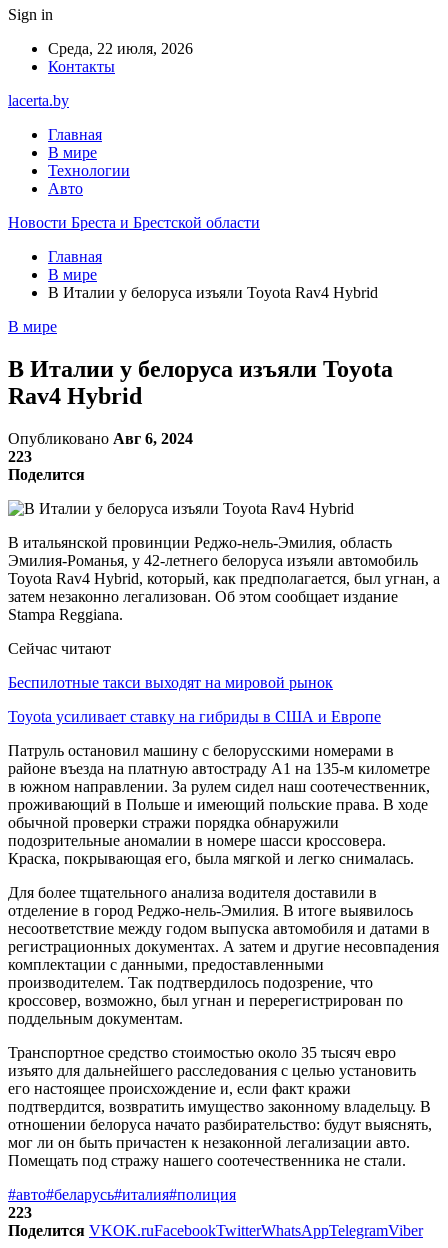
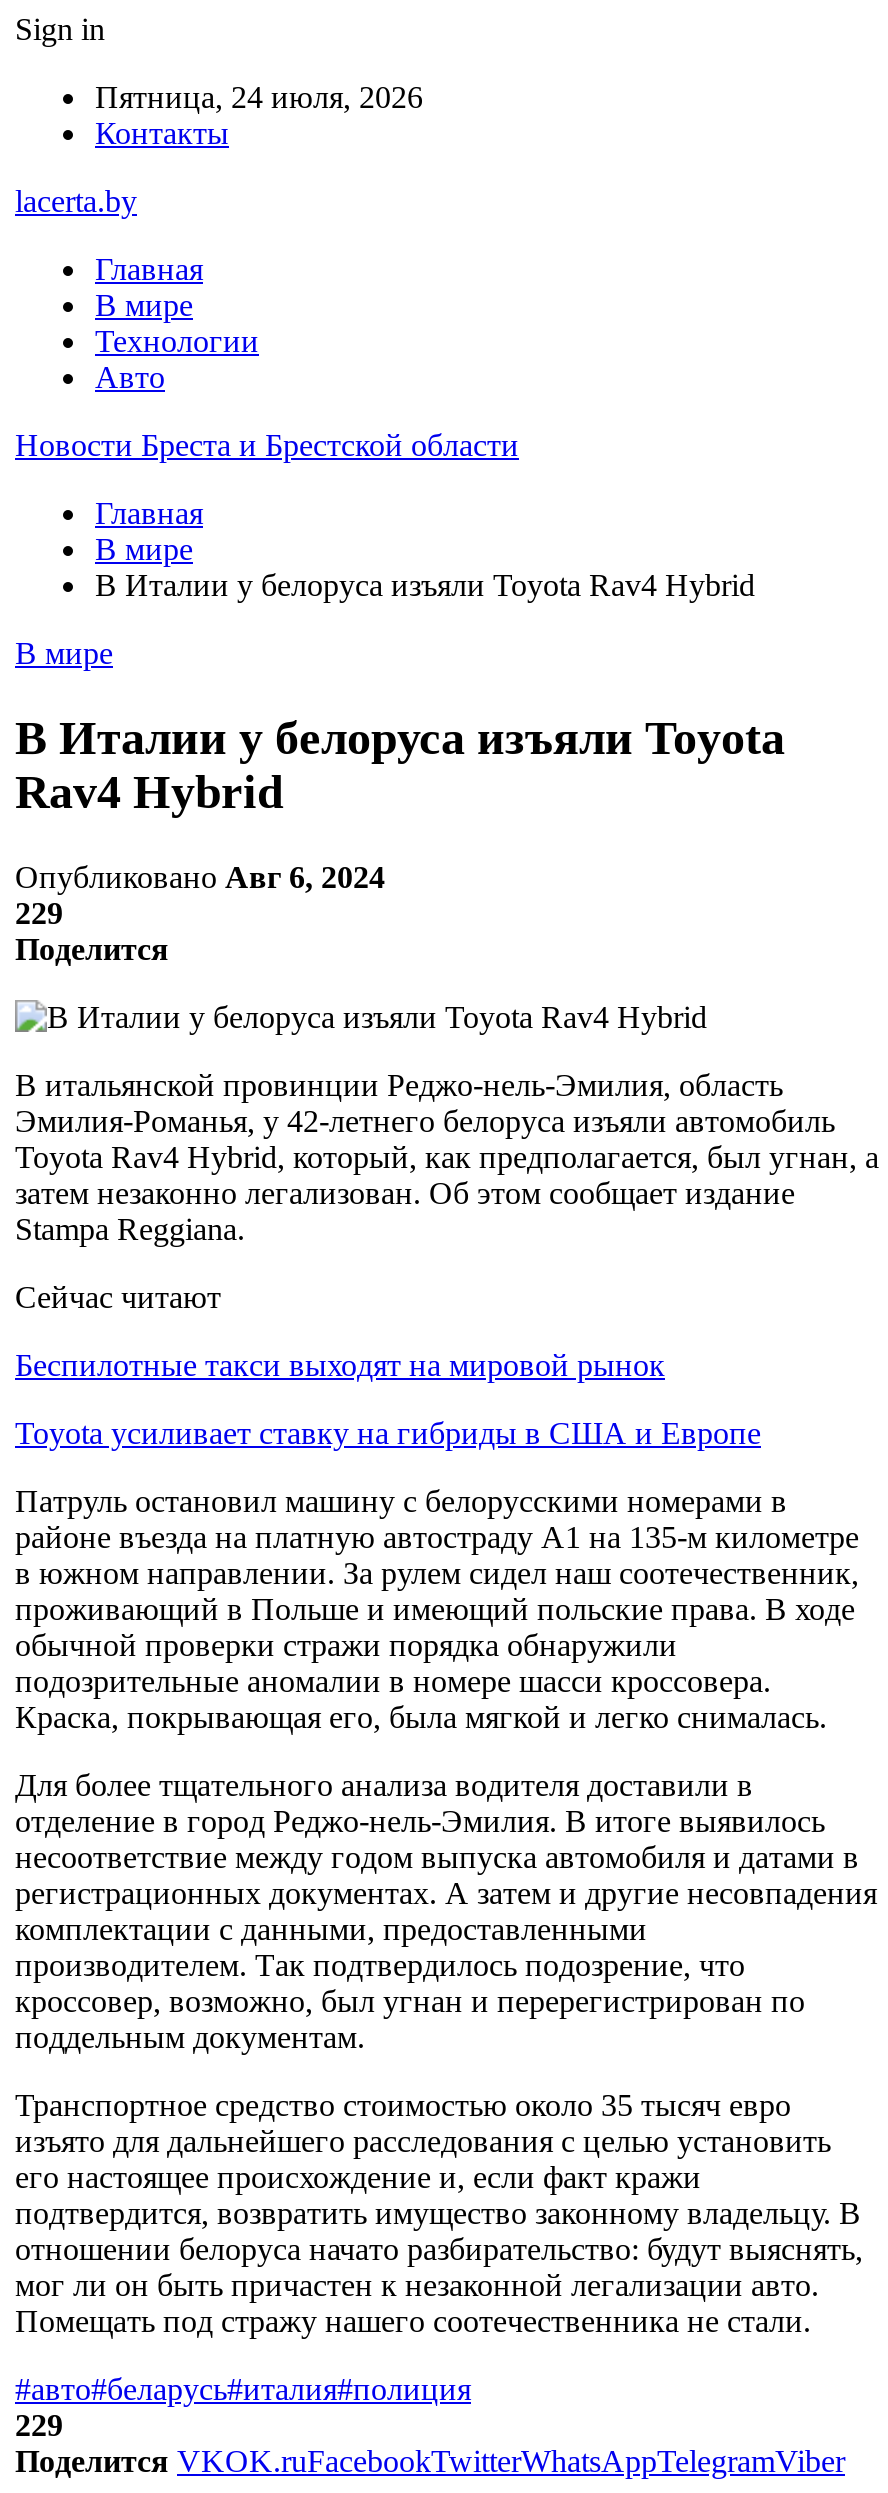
- Среда, 22 июля, 2026
+ Пятница, 24 июля, 2026

- 223
+ 229

- 223
+ 229
